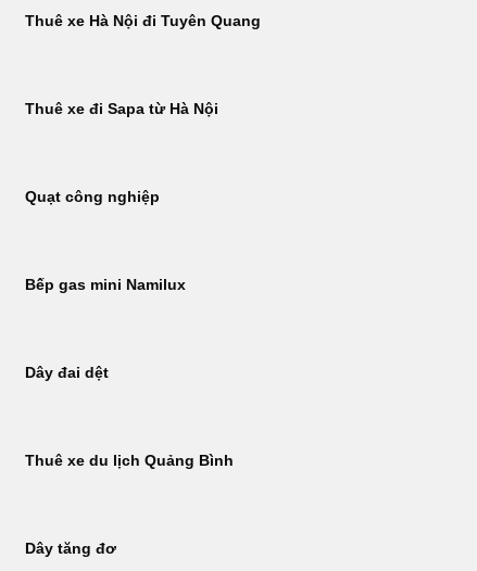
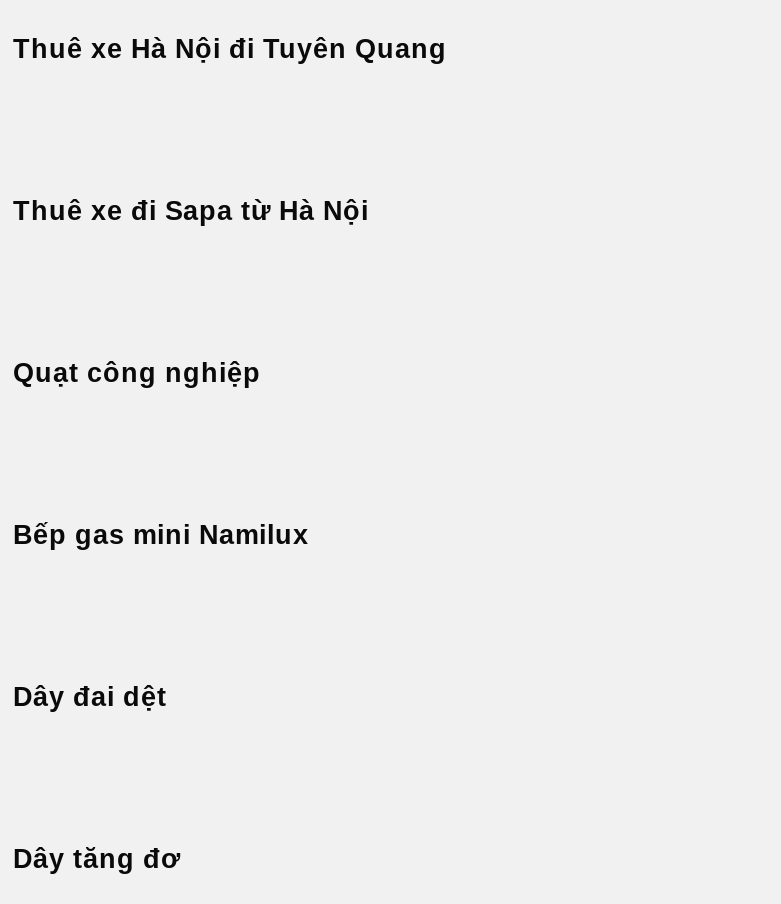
- Thuê xe du lịch Quảng Bình
